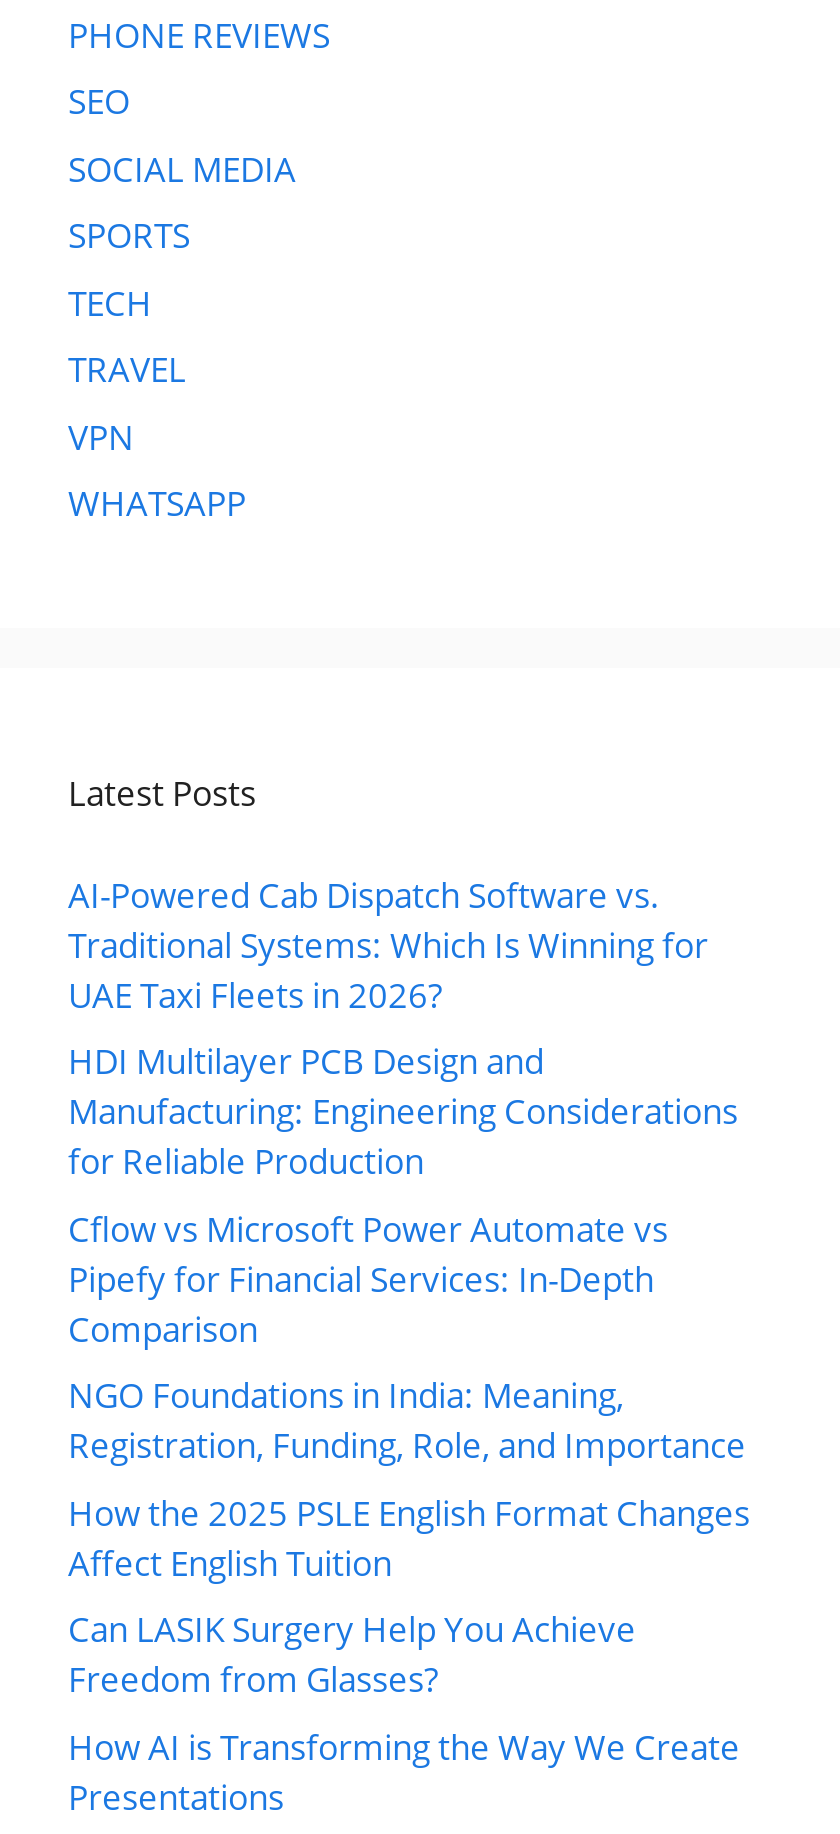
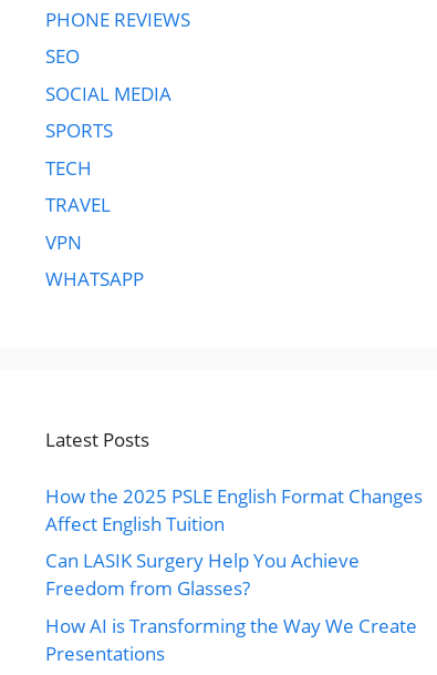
- AI-Powered Cab Dispatch Software vs.
- Traditional Systems: Which Is Winning for
- UAE Taxi Fleets in 2026?
- HDI Multilayer PCB Design and
- Manufacturing: Engineering Considerations
- for Reliable Production
- Cflow vs Microsoft Power Automate vs
- Pipefy for Financial Services: In-Depth
- Comparison
- NGO Foundations in India: Meaning,
- Registration, Funding, Role, and Importance
